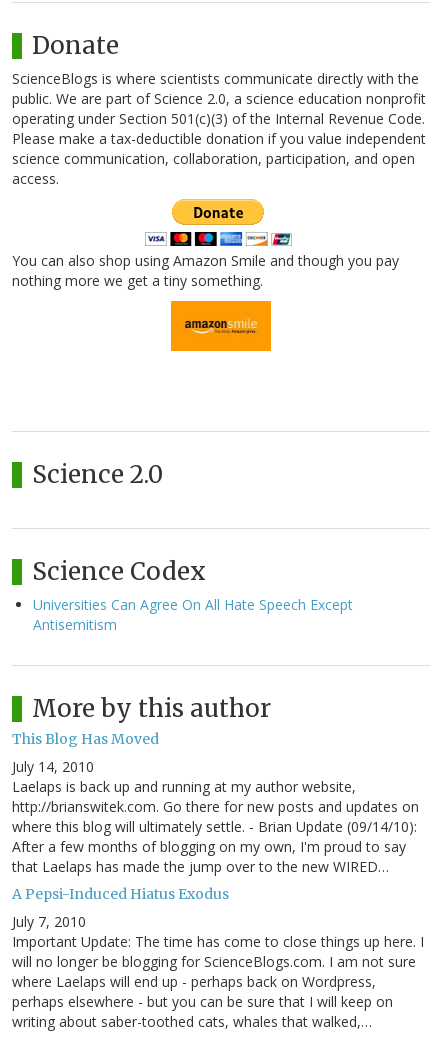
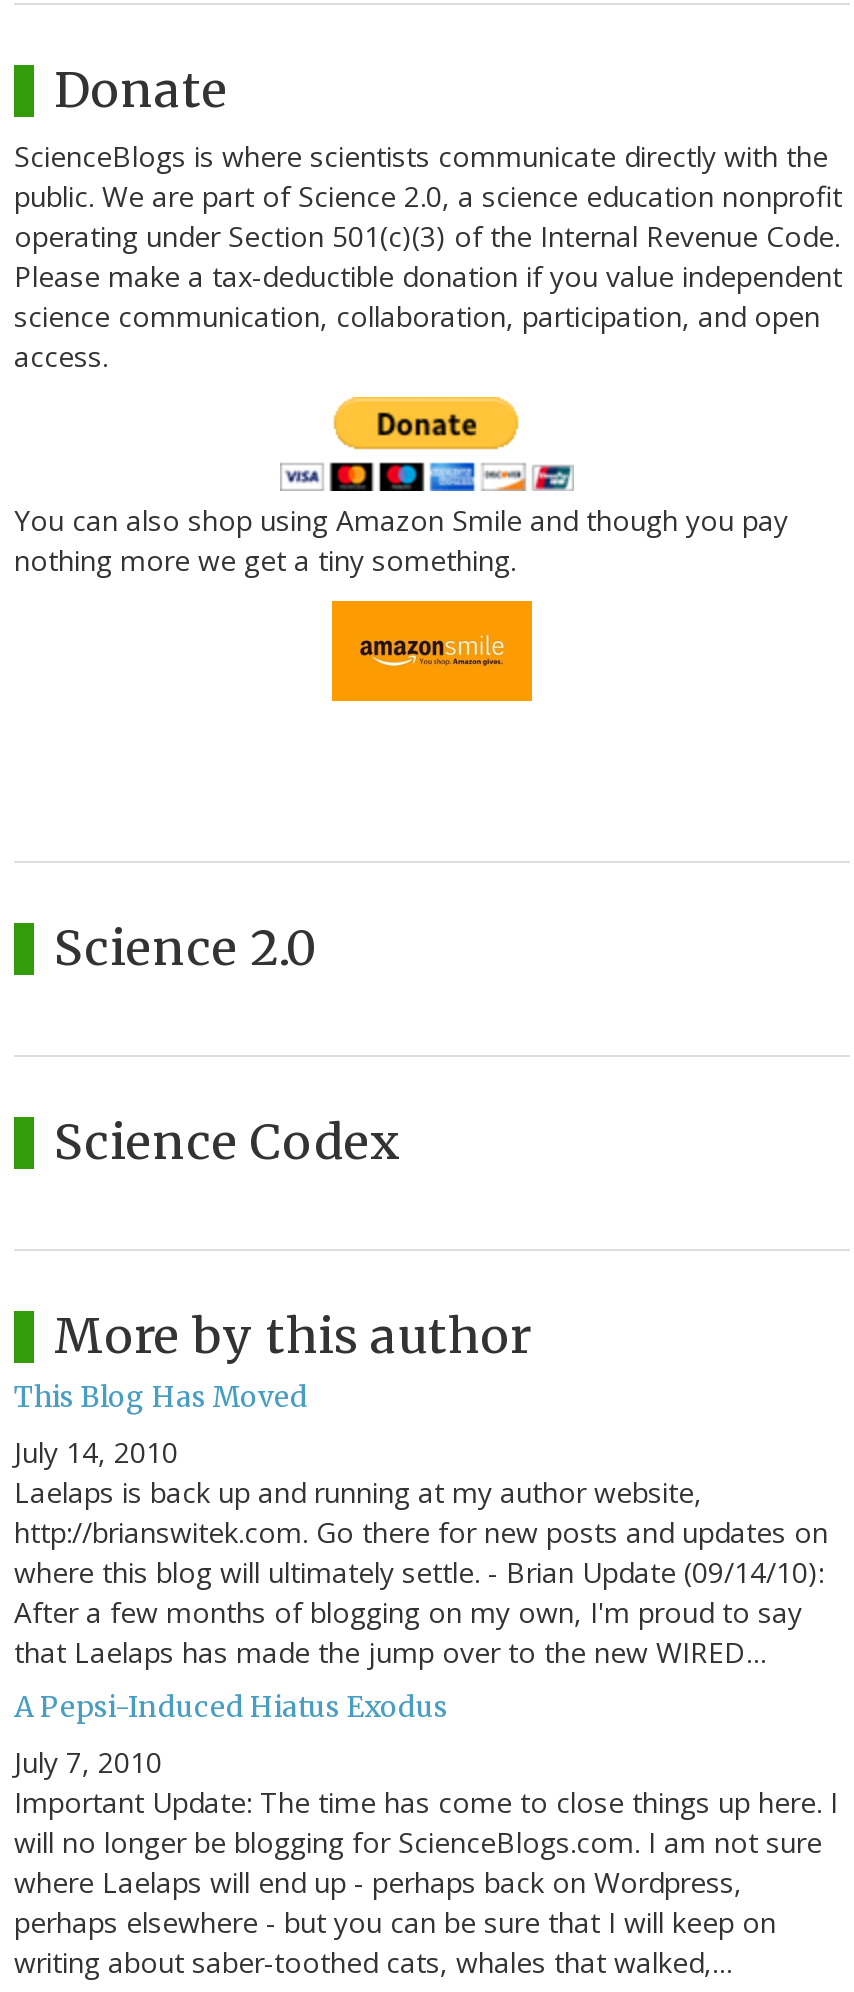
- Universities Can Agree On All Hate Speech Except
- Antisemitism
